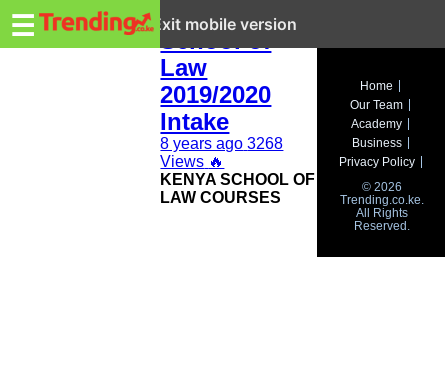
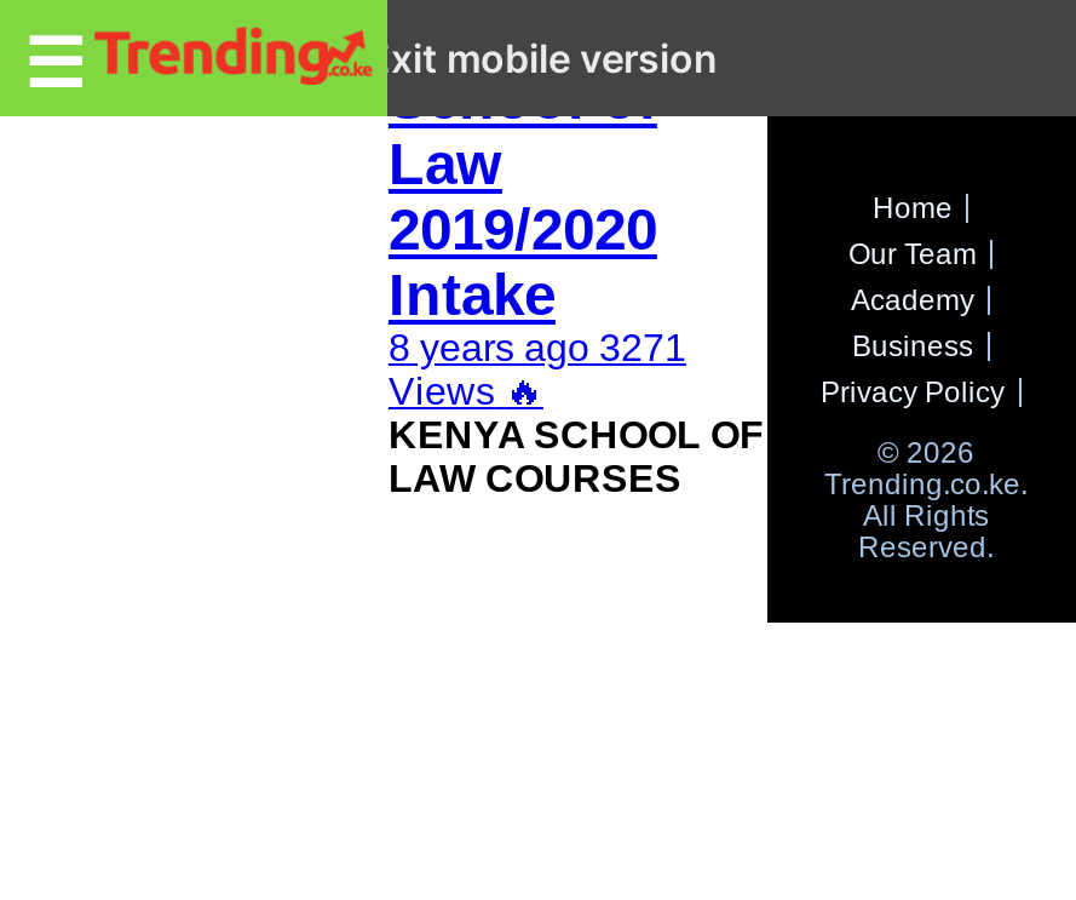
- 8 years ago 3268
+ 8 years ago 3271
